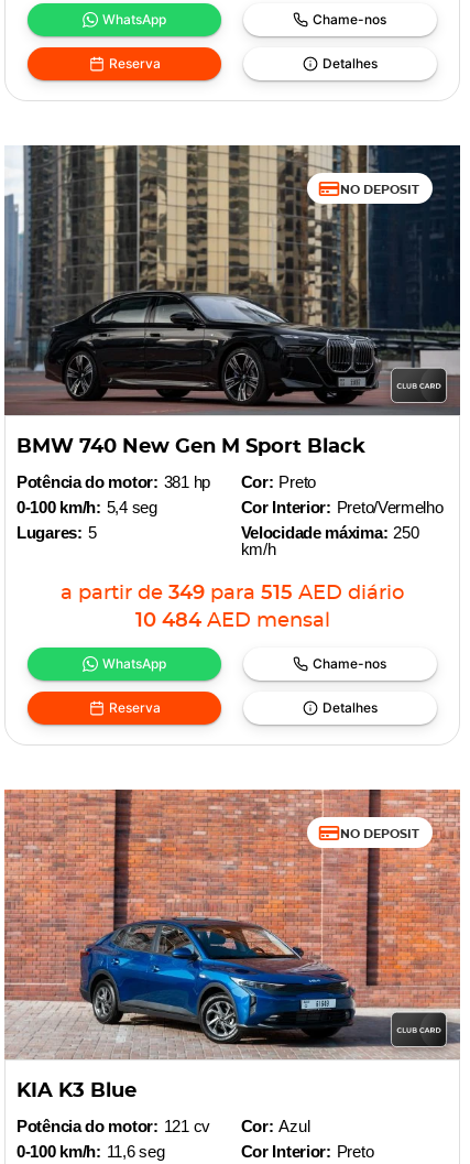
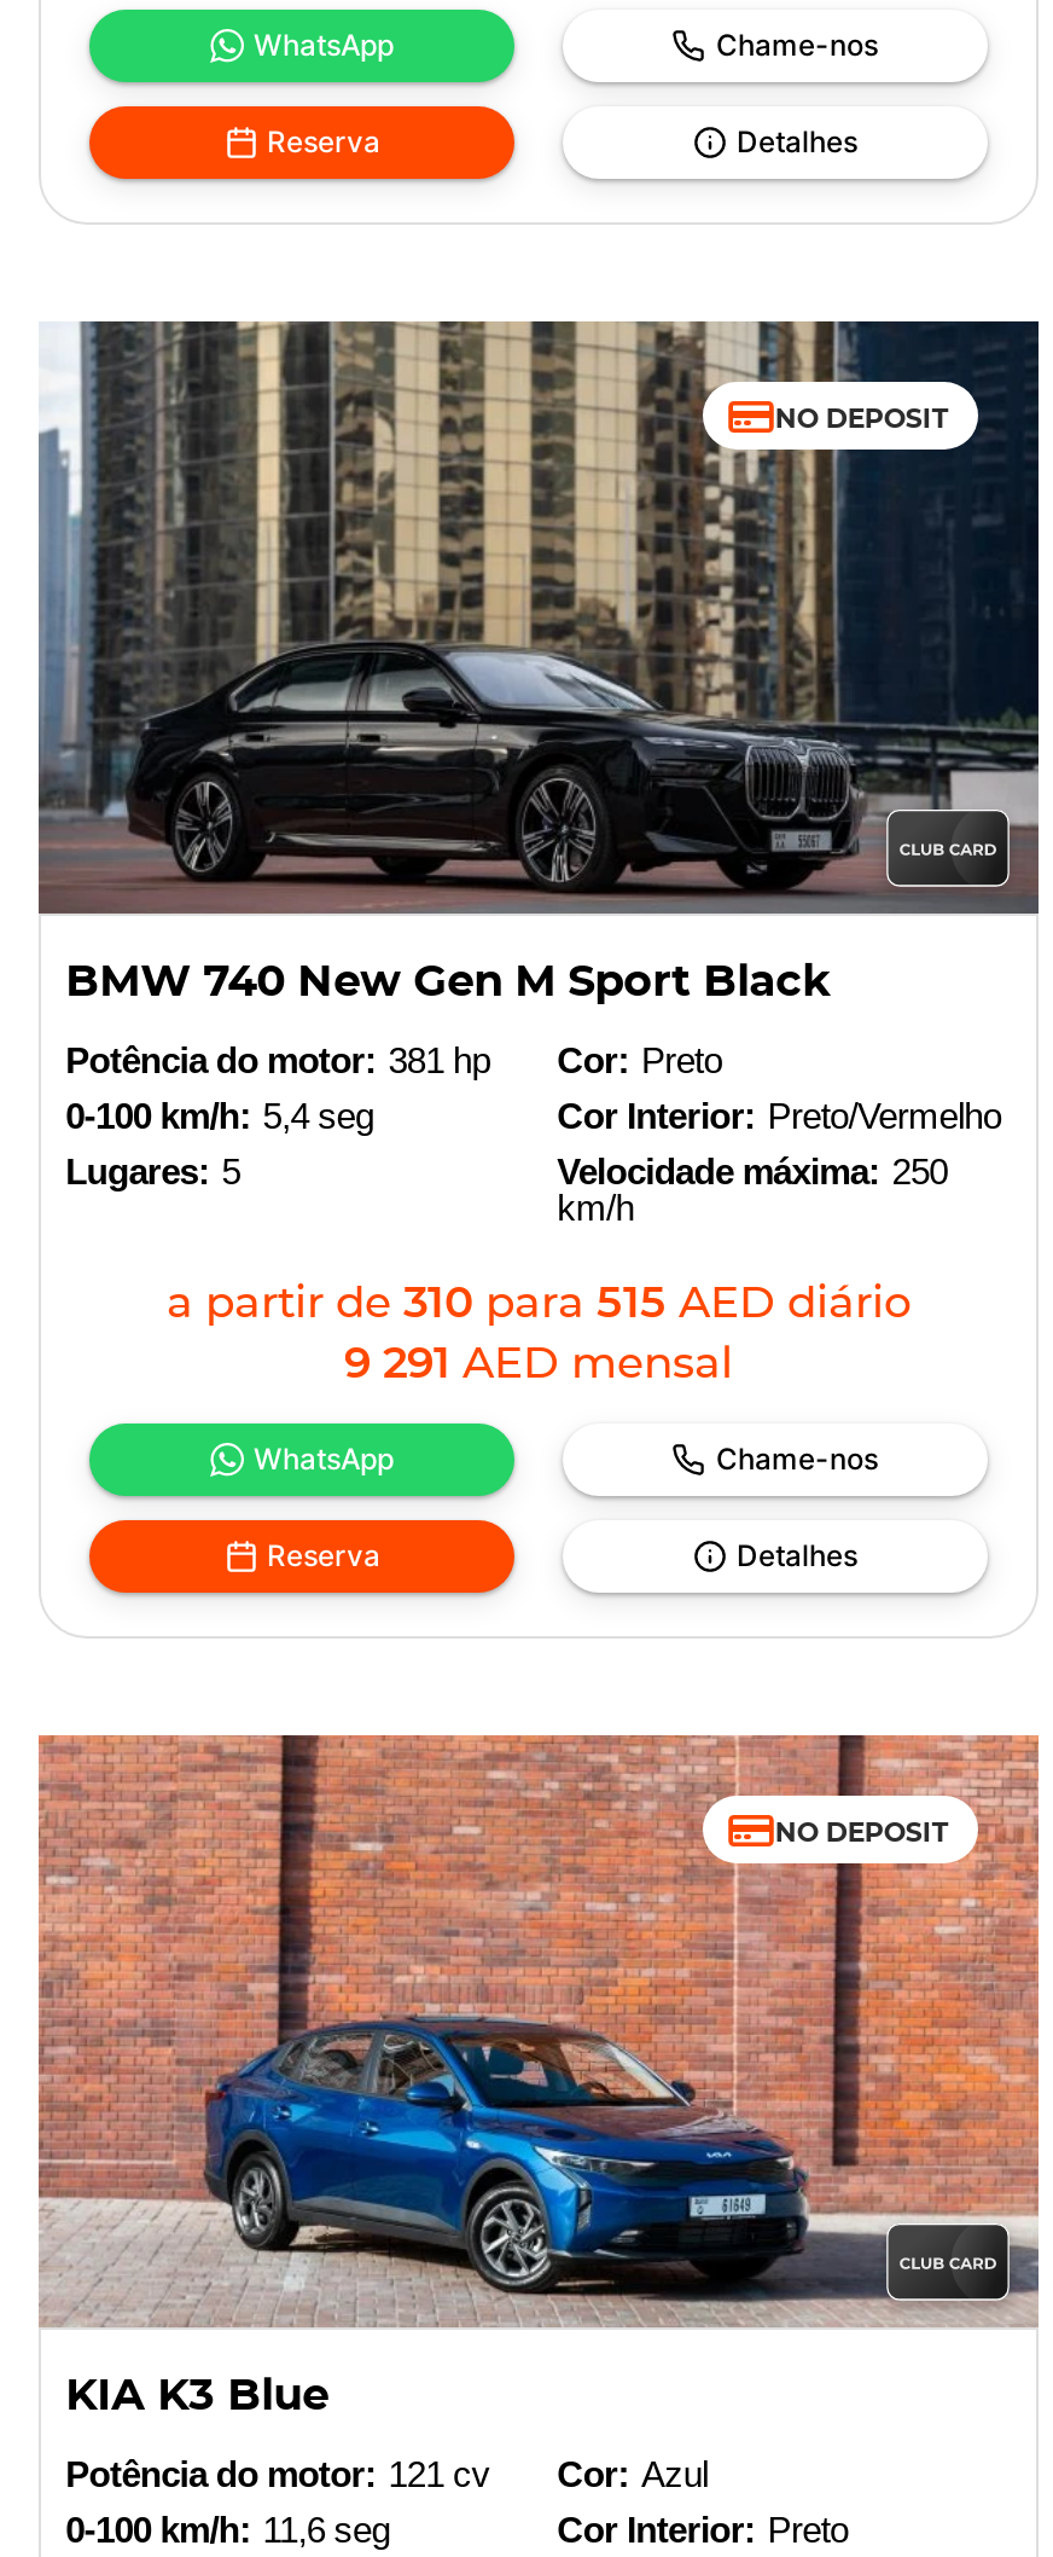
- a partir de 349 para 515 AED diário
+ a partir de 310 para 515 AED diário

- 10 484 AED mensal
+ 9 291 AED mensal
